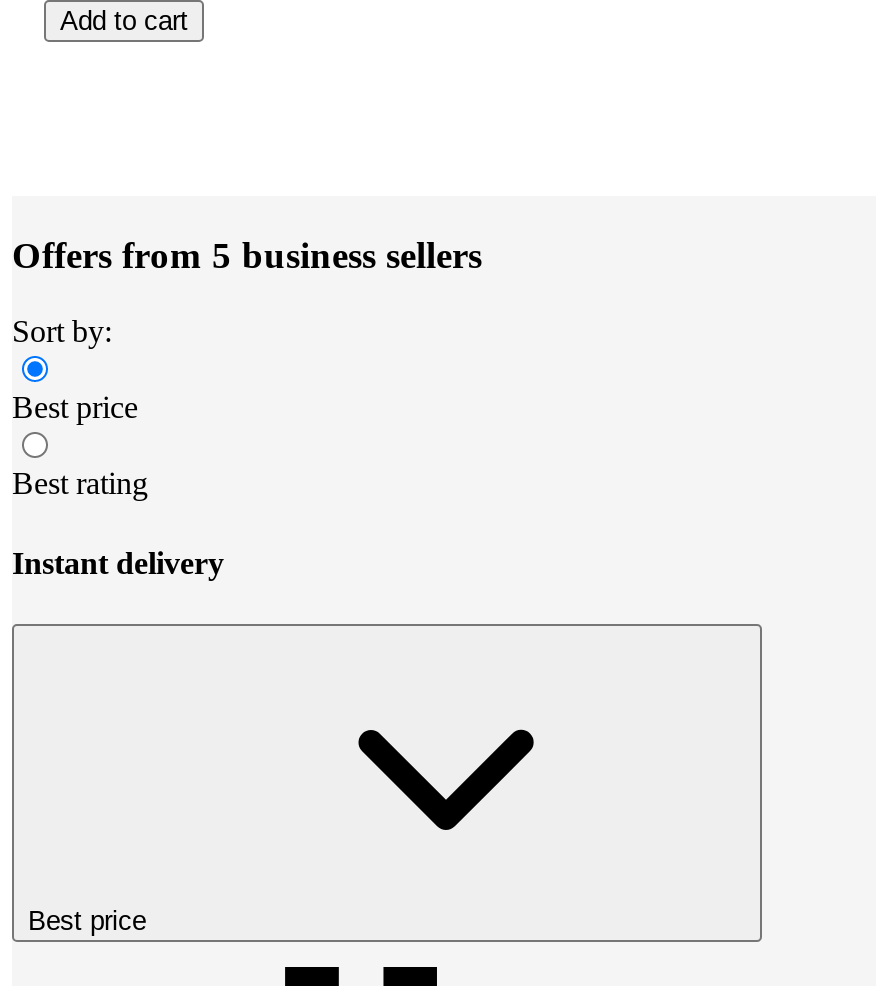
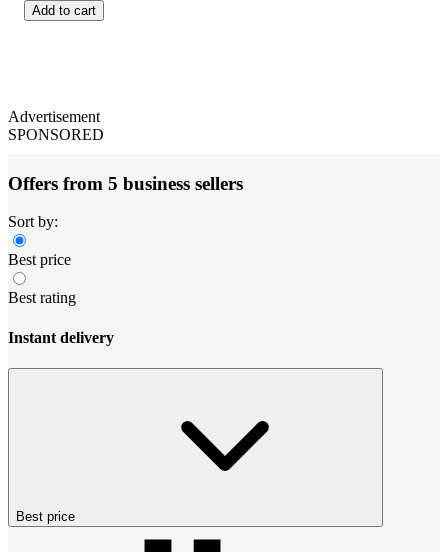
+ Advertisement
+ SPONSORED
